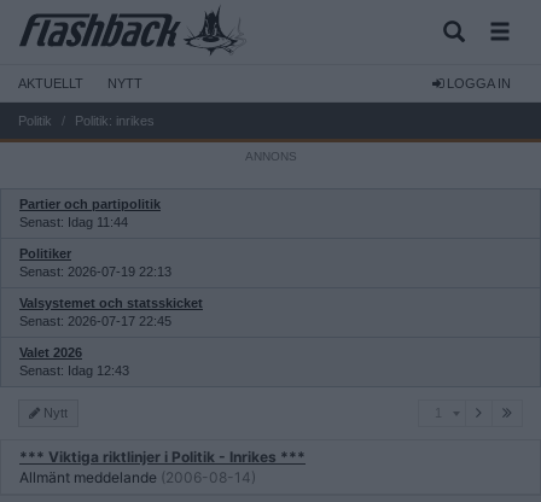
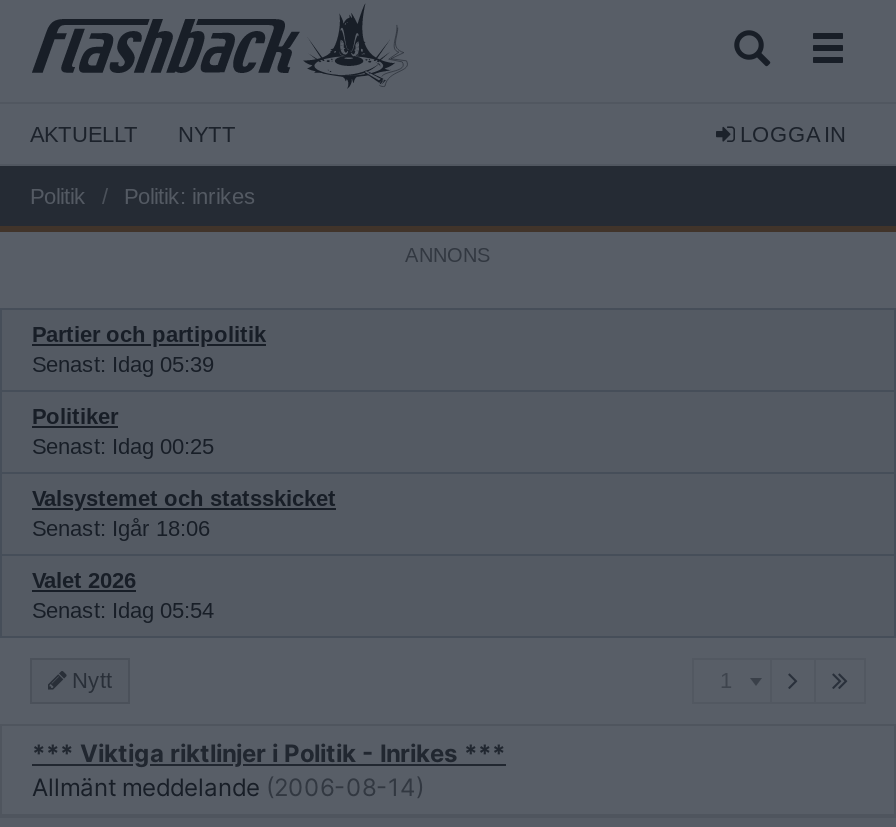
- Senast: Idag 11:44
+ Senast: Idag 05:39

- Senast: 2026-07-19 22:13
+ Senast: Idag 00:25

- Senast: 2026-07-17 22:45
+ Senast: Igår 18:06

- Senast: Idag 12:43
+ Senast: Idag 05:54
